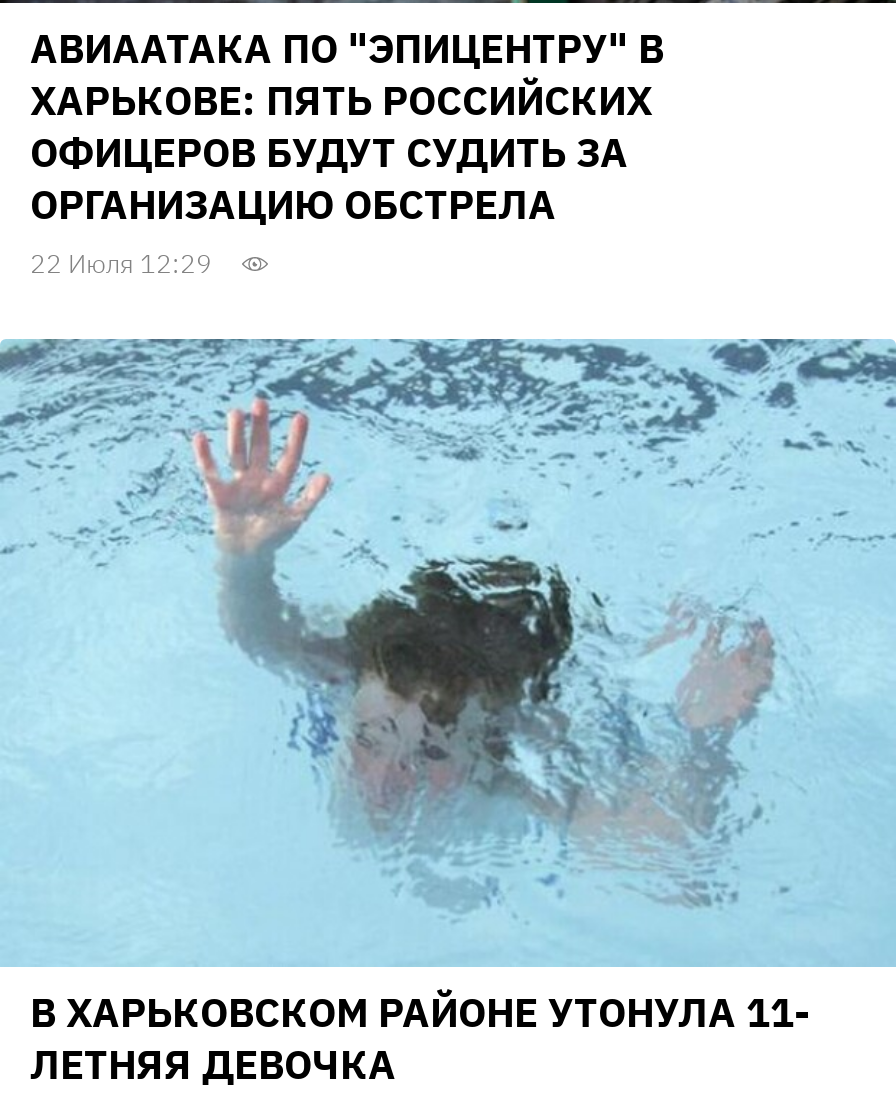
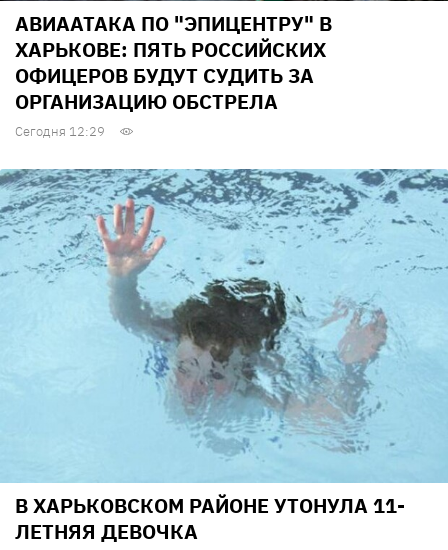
- 22 Июля 12:29
+ Сегодня 12:29
